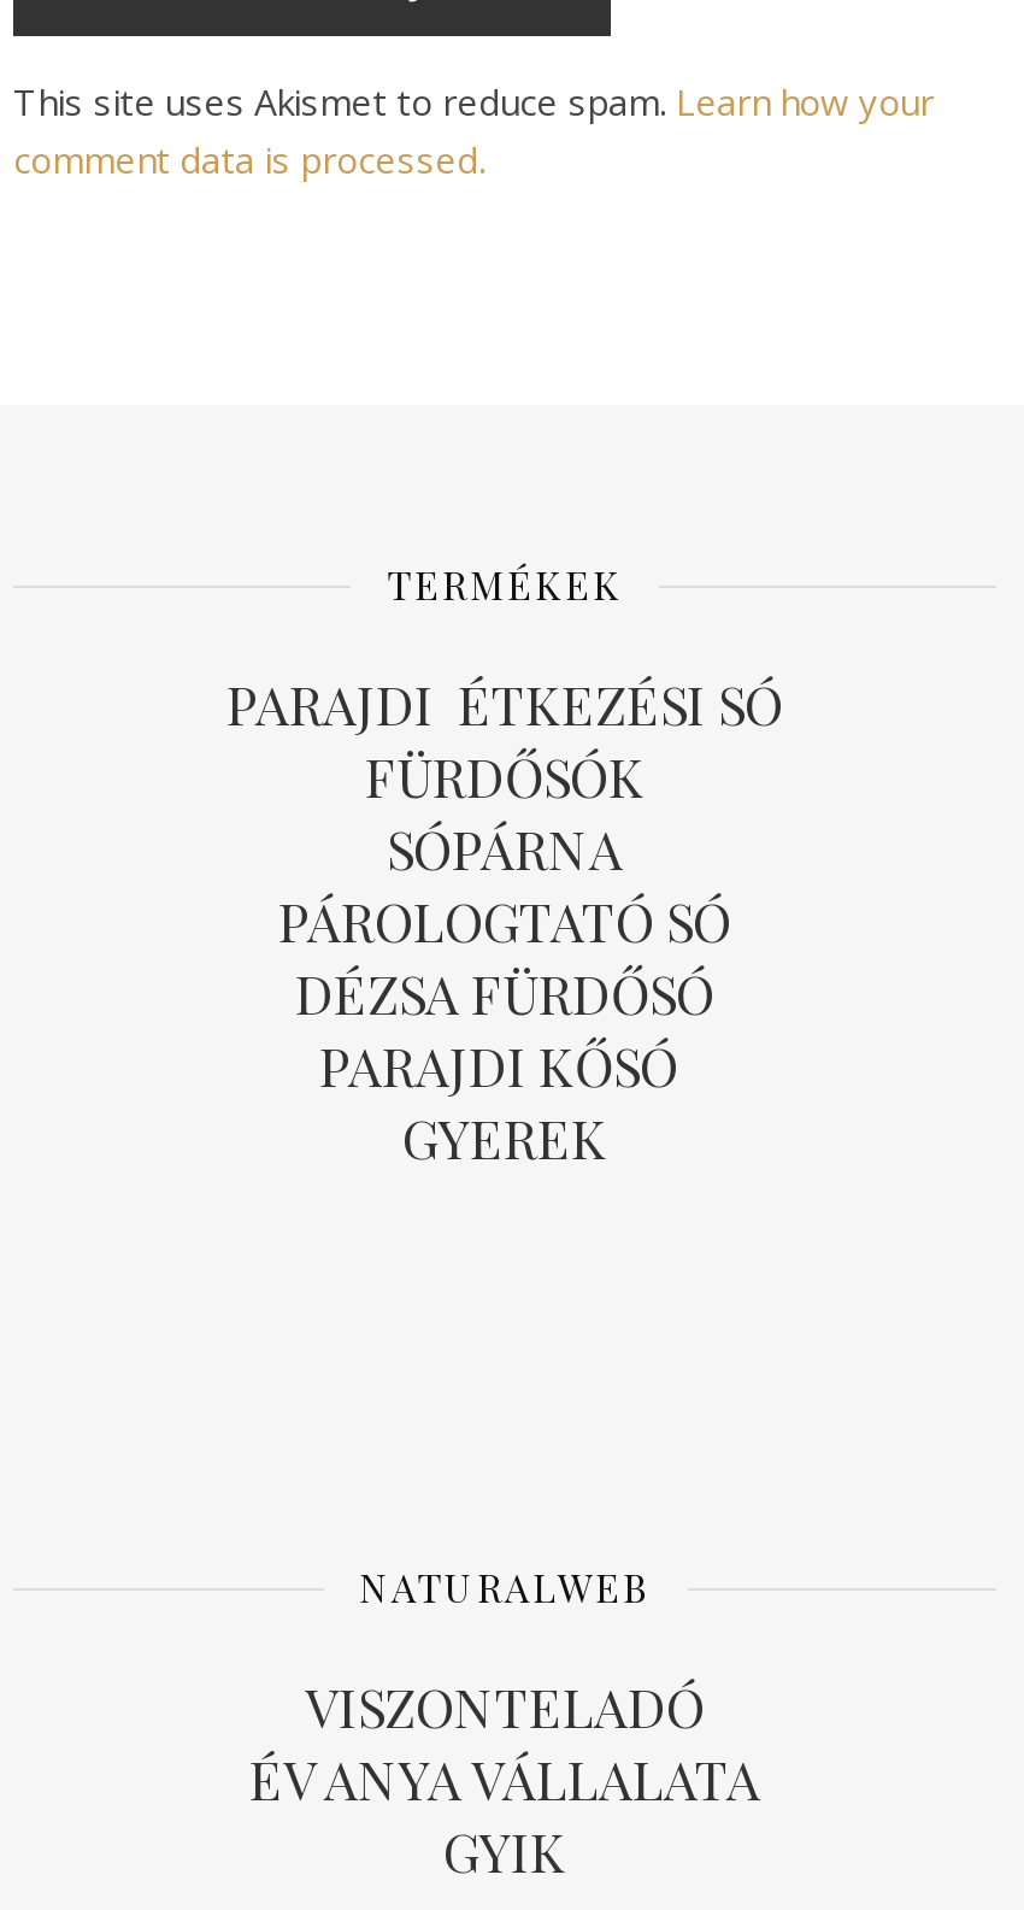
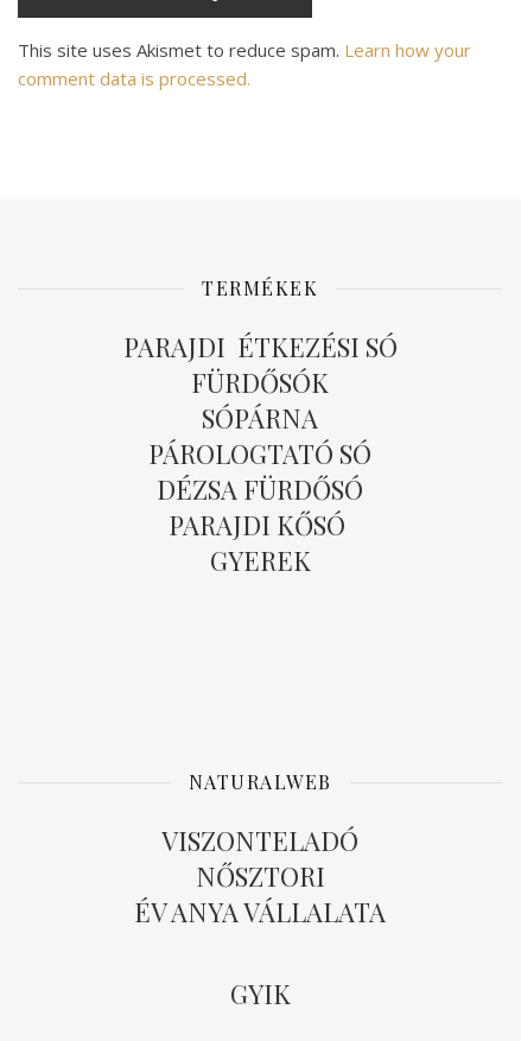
+ NŐSZTORI
